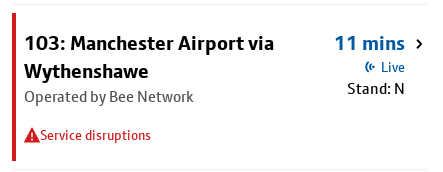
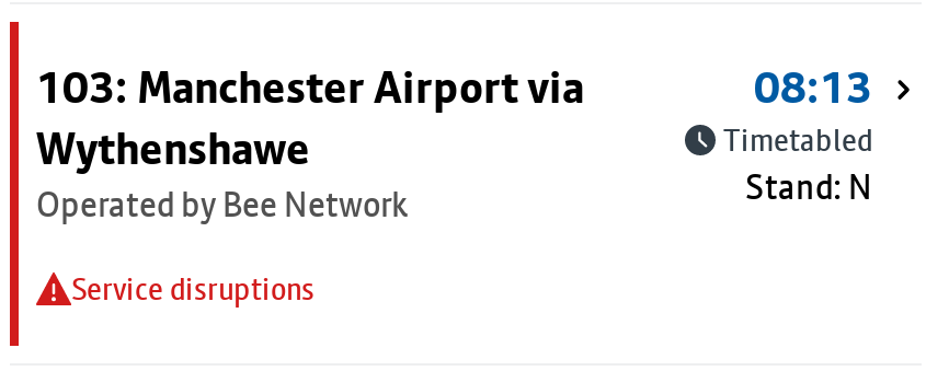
- 11 mins
- Live
+ 08:13
+ Timetabled
